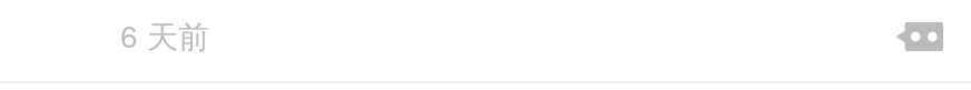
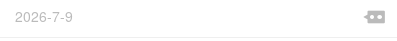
- 6 天前
+ 2026-7-9
